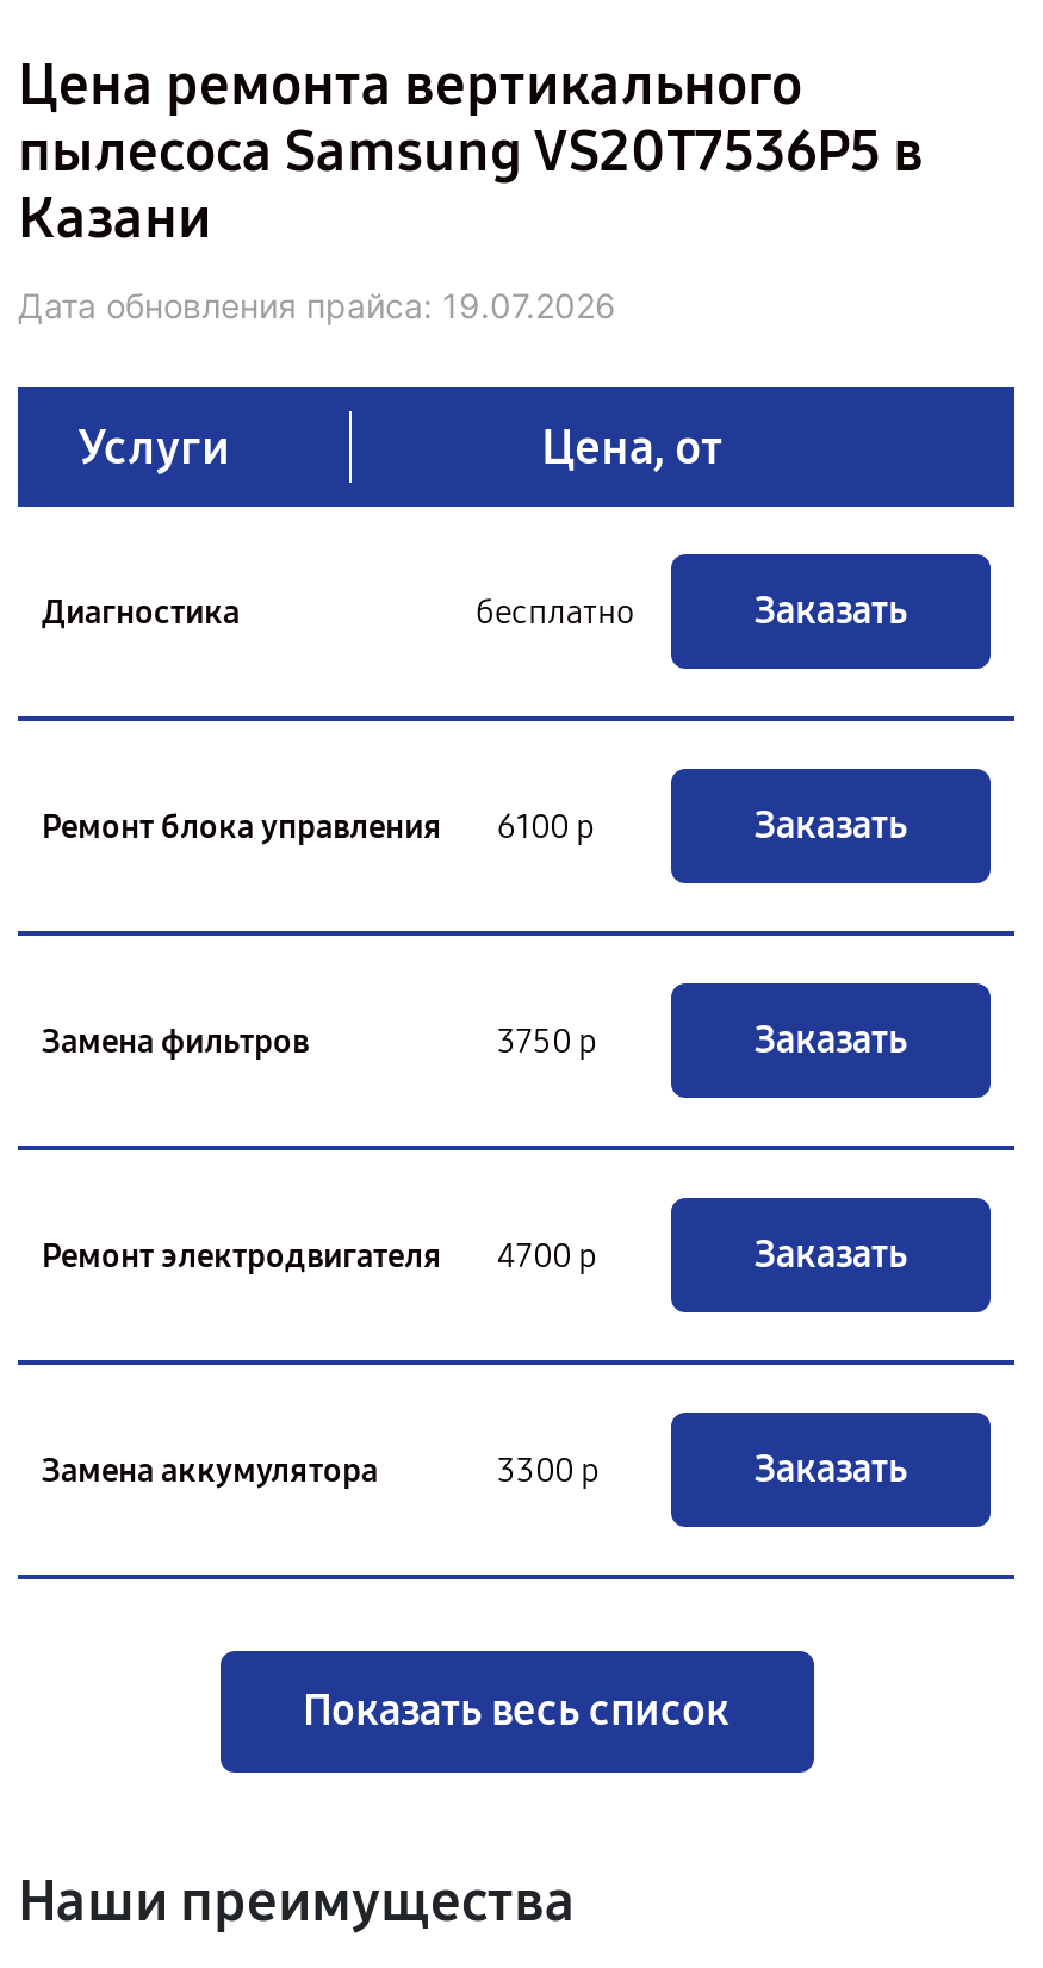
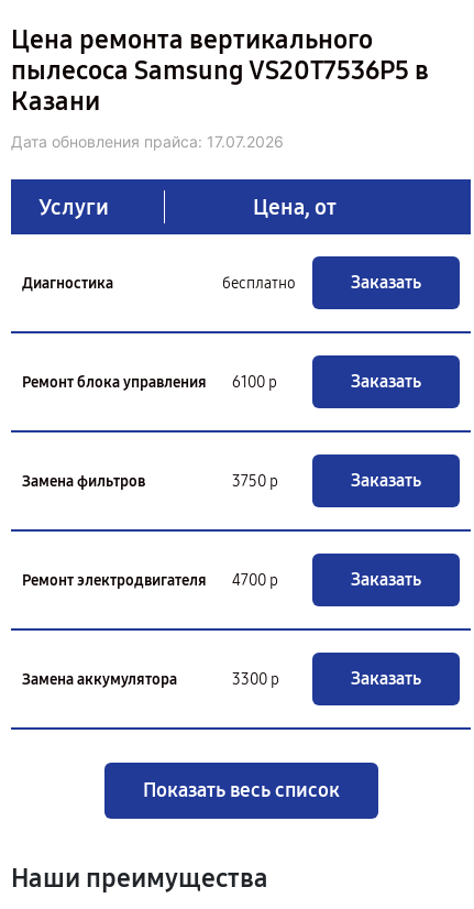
- Дата обновления прайса: 19.07.2026
+ Дата обновления прайса: 17.07.2026
